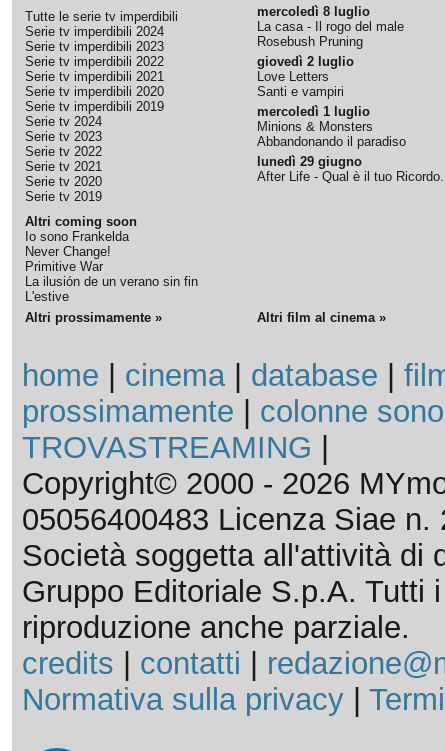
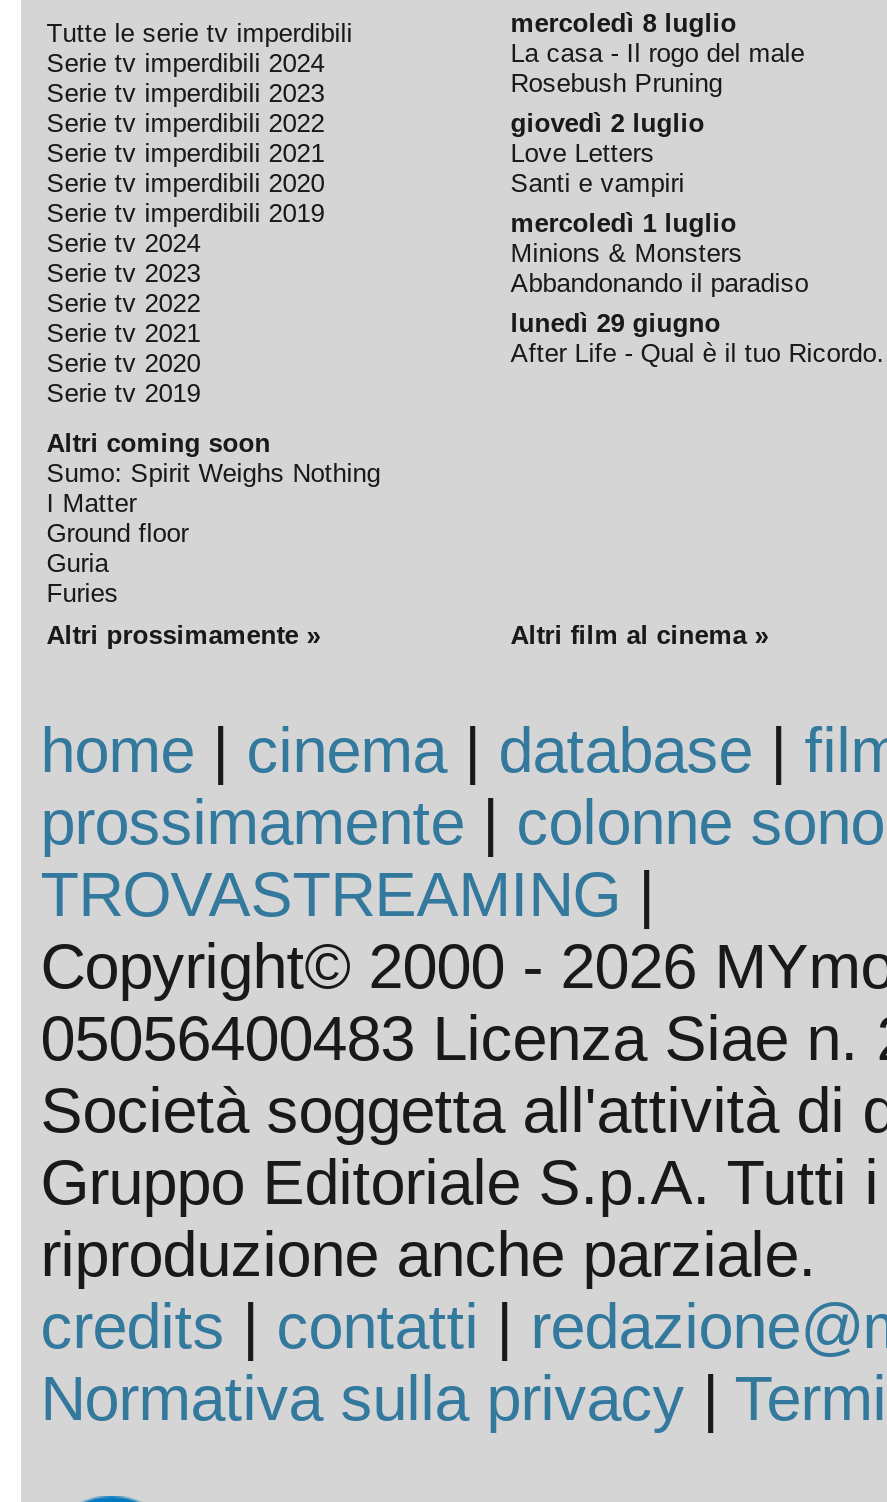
- Io sono Frankelda
- Never Change!
- Primitive War
- La ilusión de un verano sin fin
- L'estive
+ Sumo: Spirit Weighs Nothing
+ I Matter
+ Ground floor
+ Guria
+ Furies
